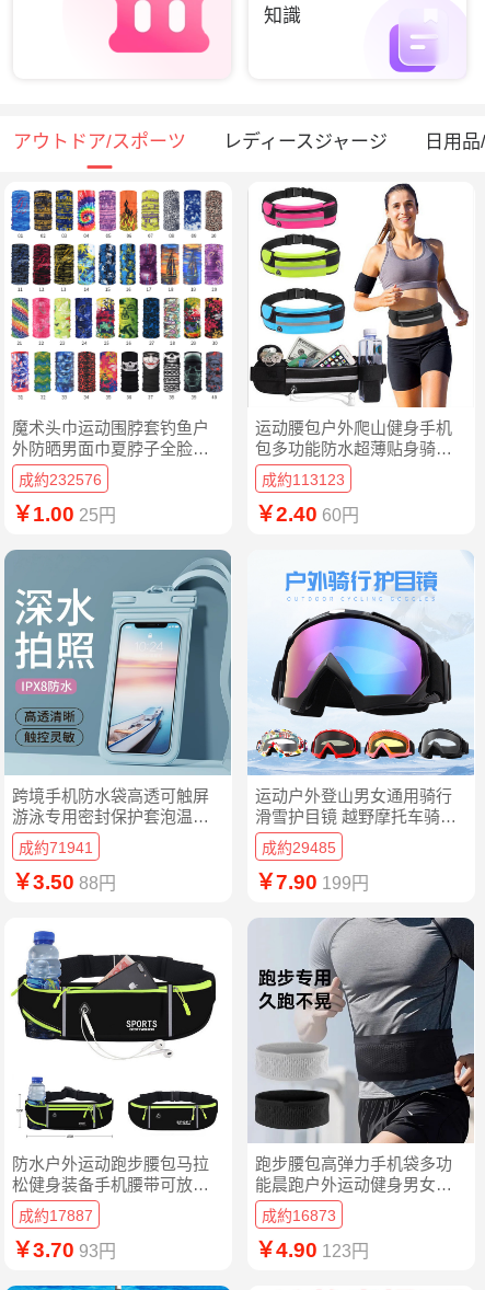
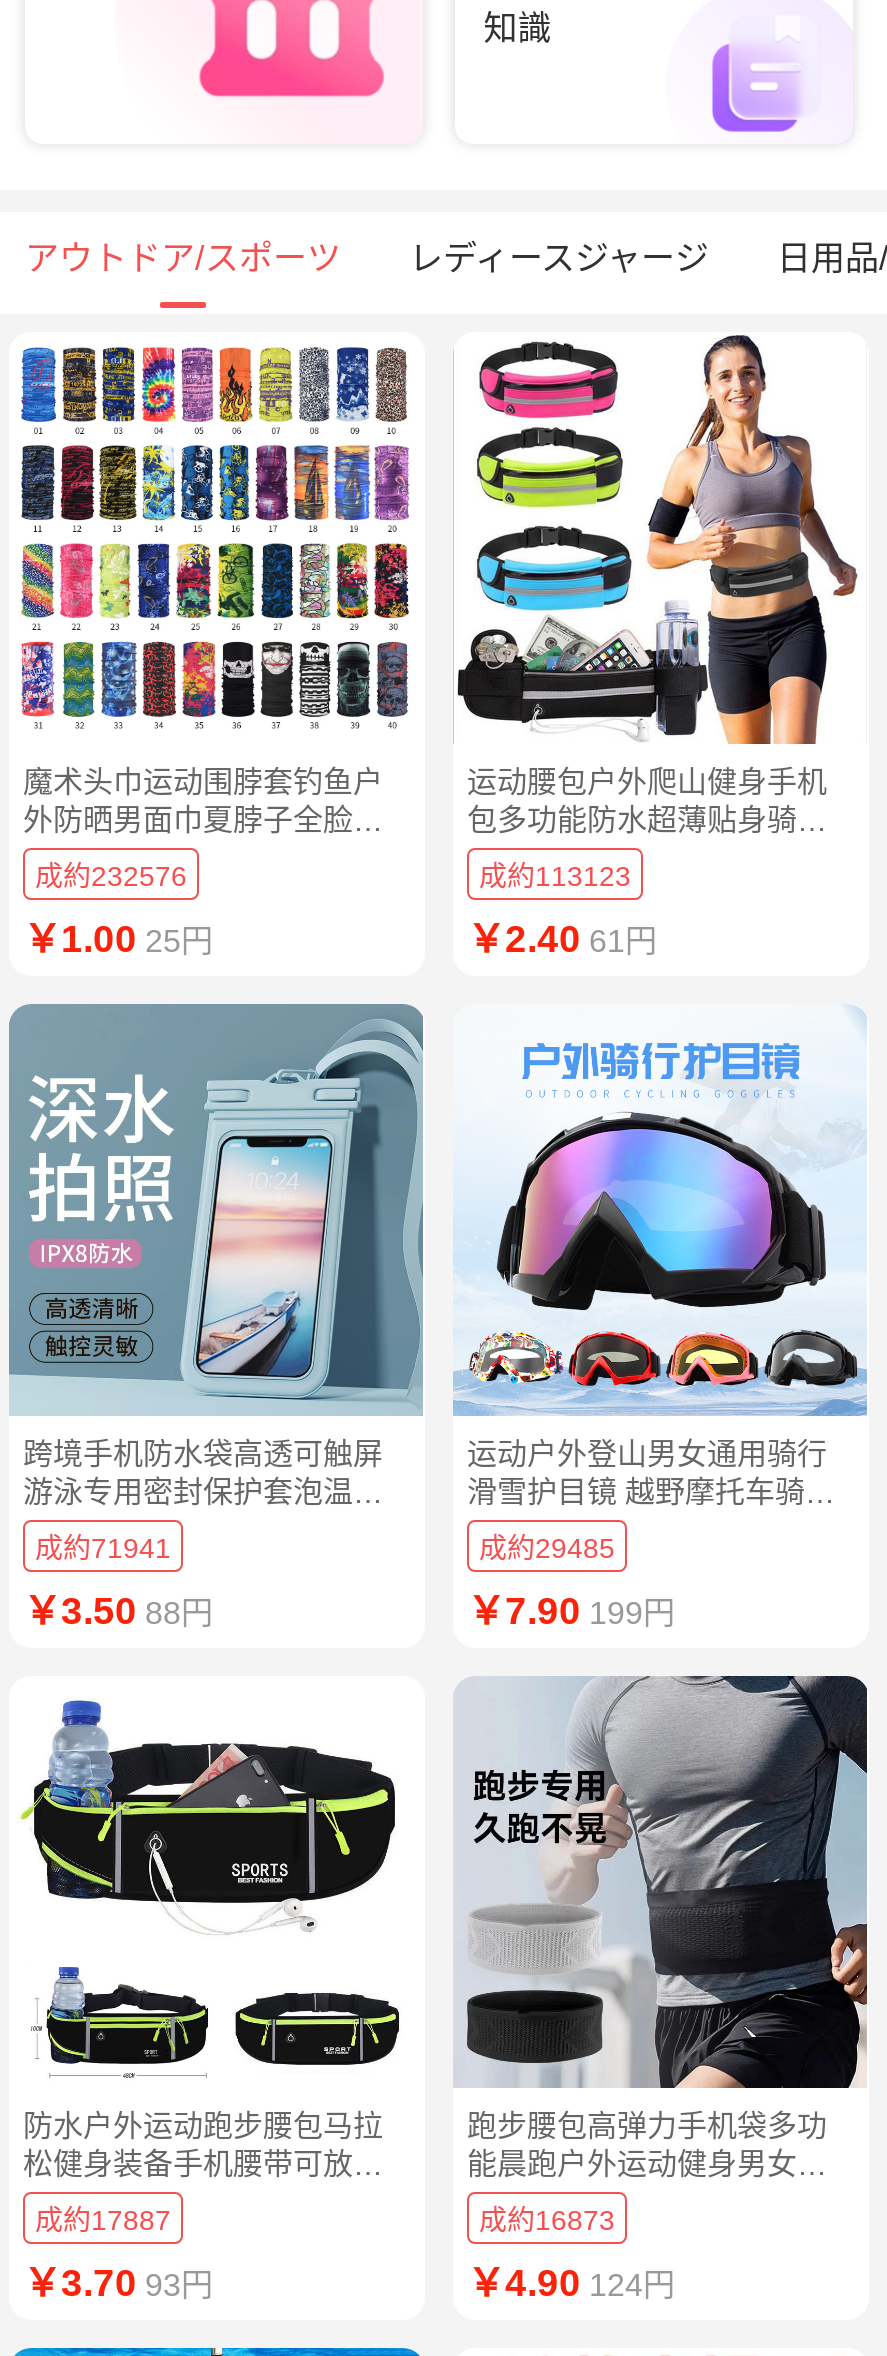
- ￥2.40 60円
+ ￥2.40 61円

- ￥4.90 123円
+ ￥4.90 124円
